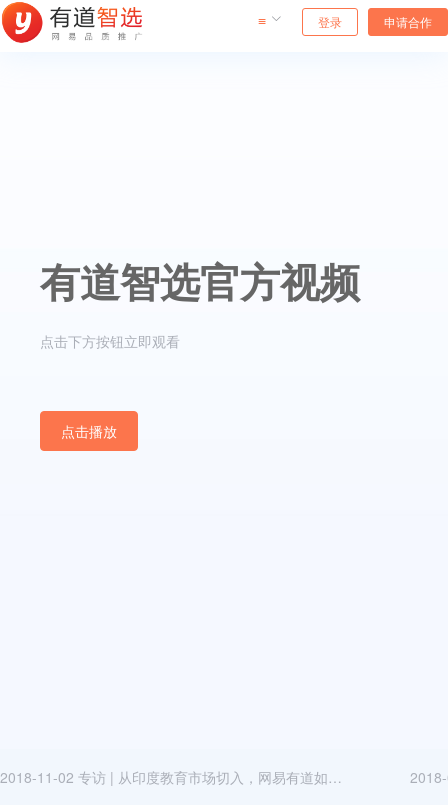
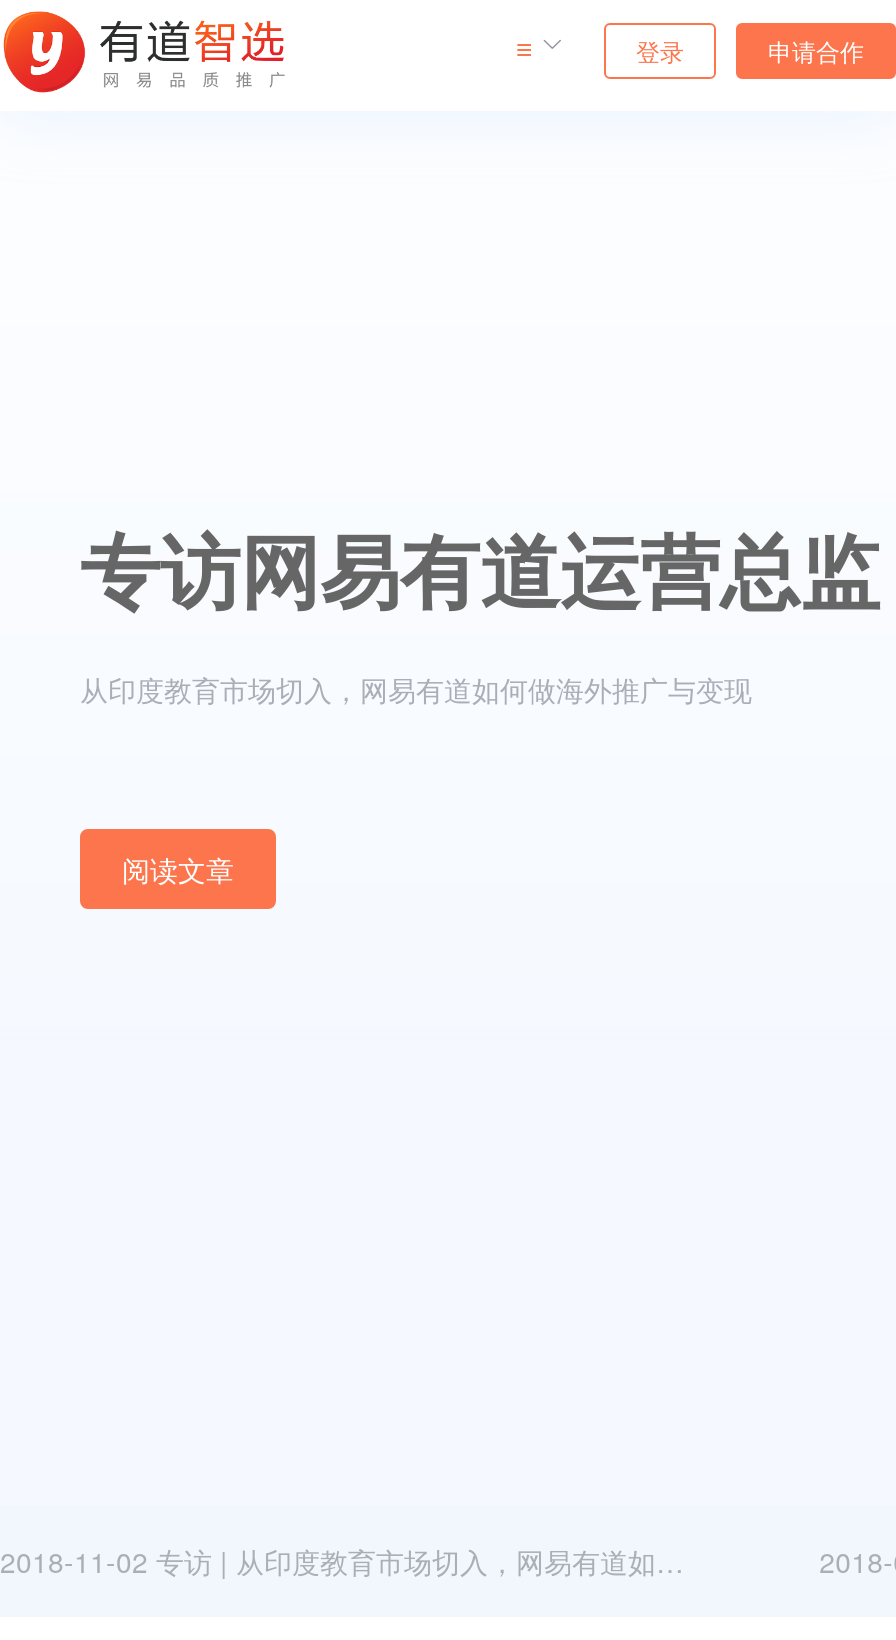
- 有道智选官方视频
- 点击下方按钮立即观看
+ 专访网易有道运营总监
+ 从印度教育市场切入，网易有道如何做海外推广与变现

- 点击播放
+ 阅读文章
